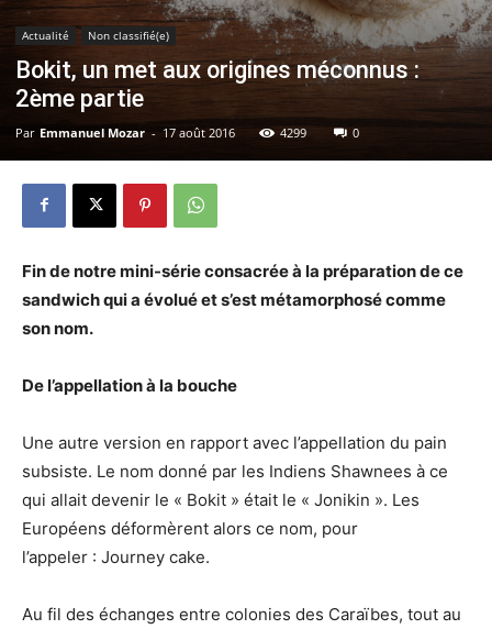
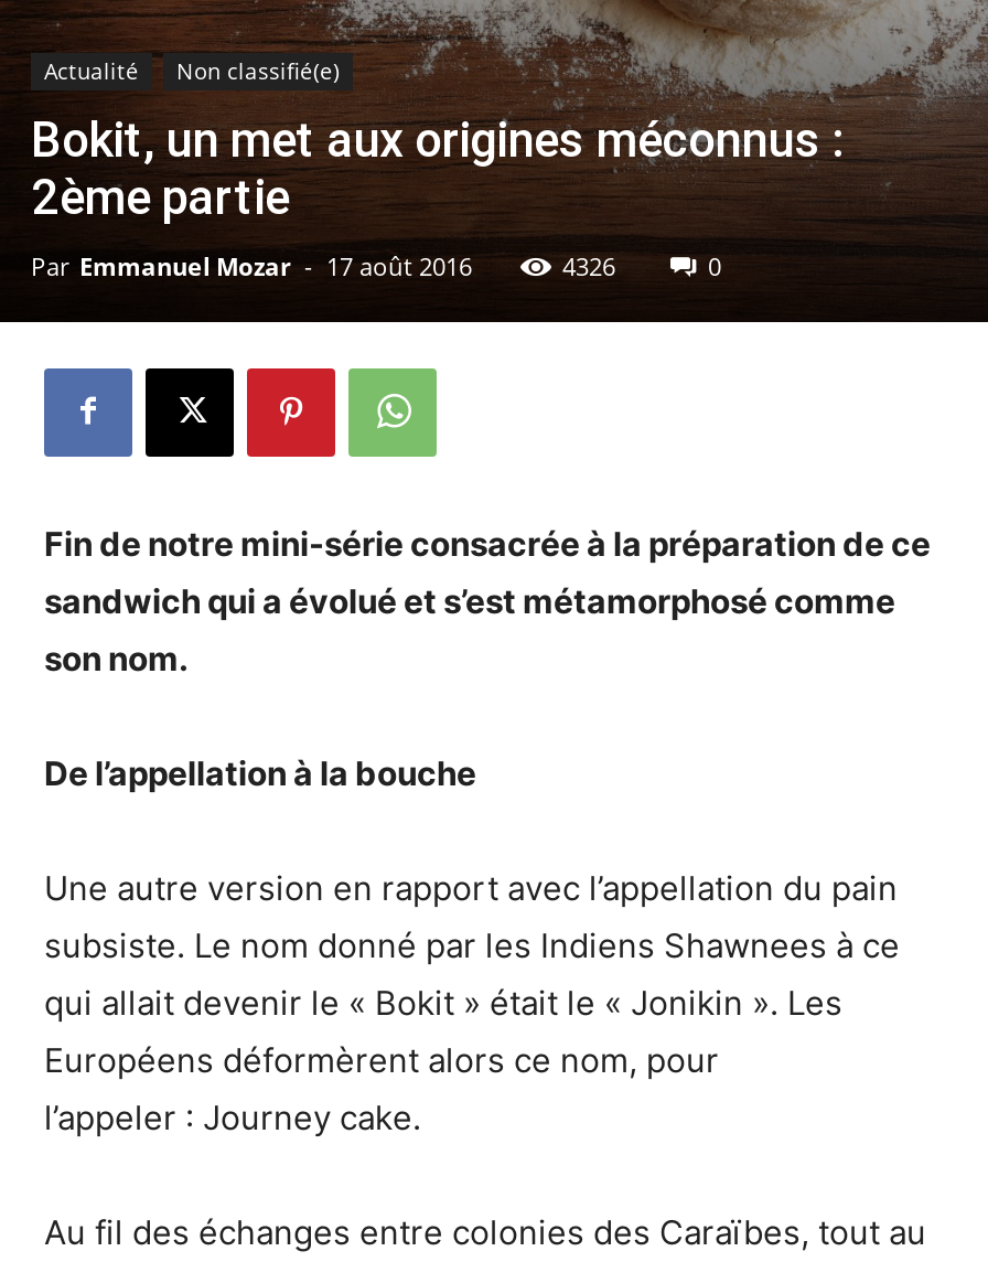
- 4299
+ 4326
